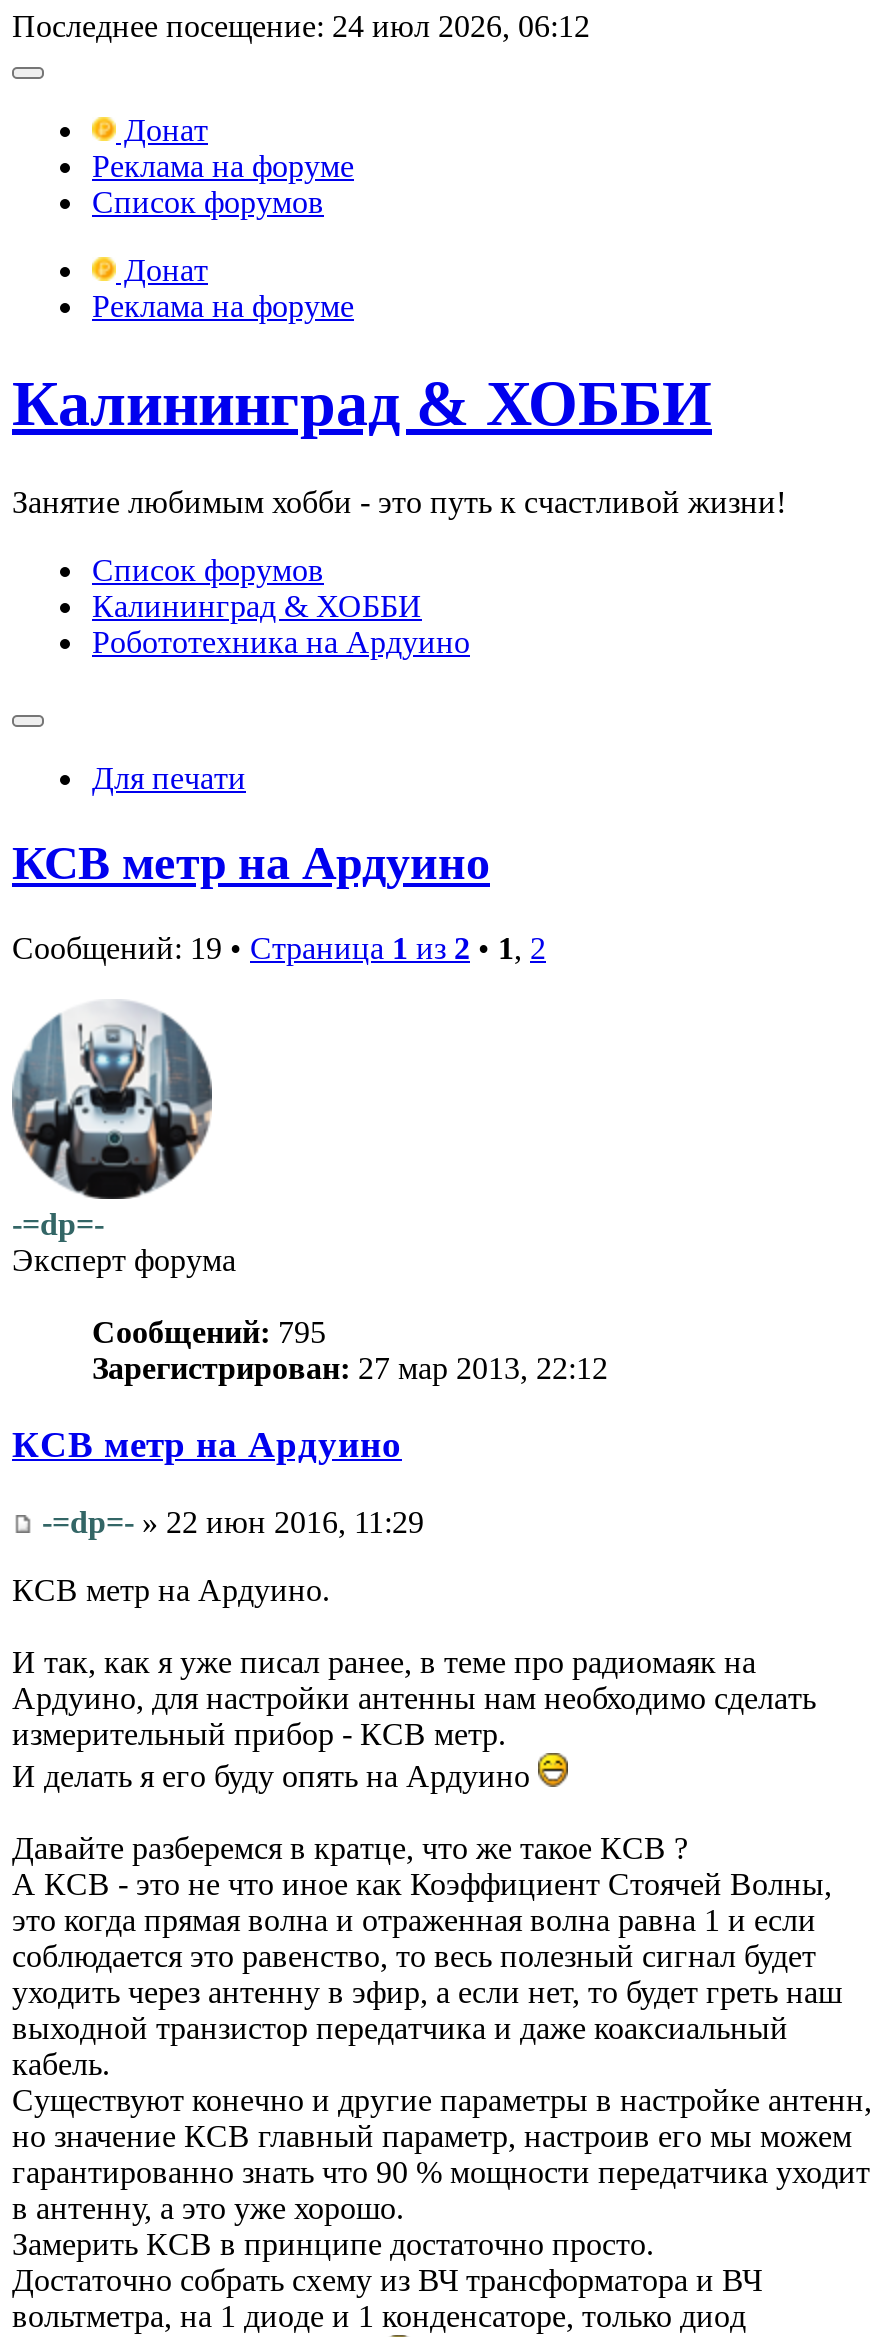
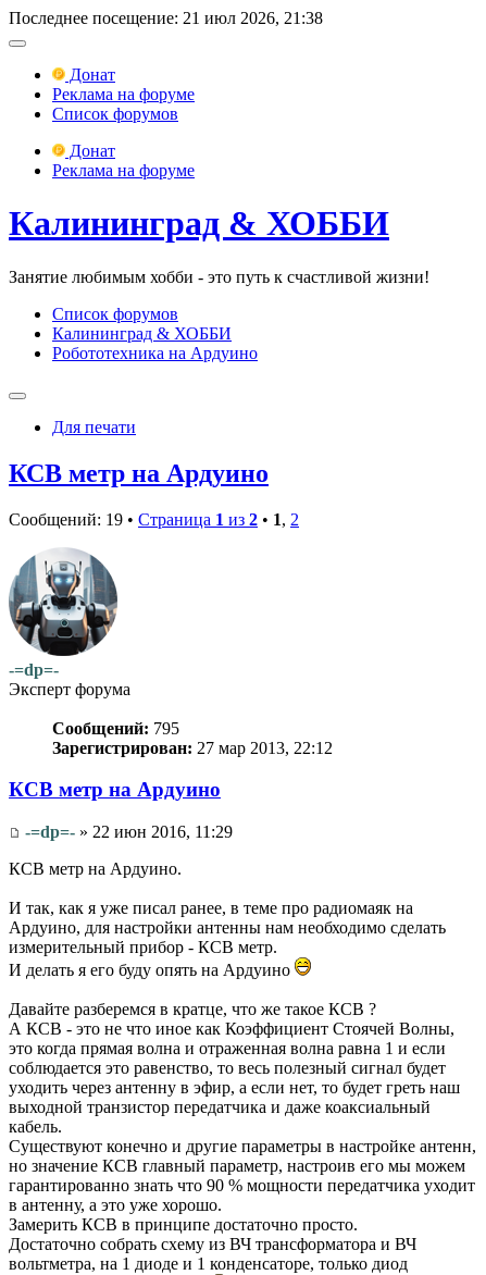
- Последнее посещение: 24 июл 2026, 06:12
+ Последнее посещение: 21 июл 2026, 21:38
